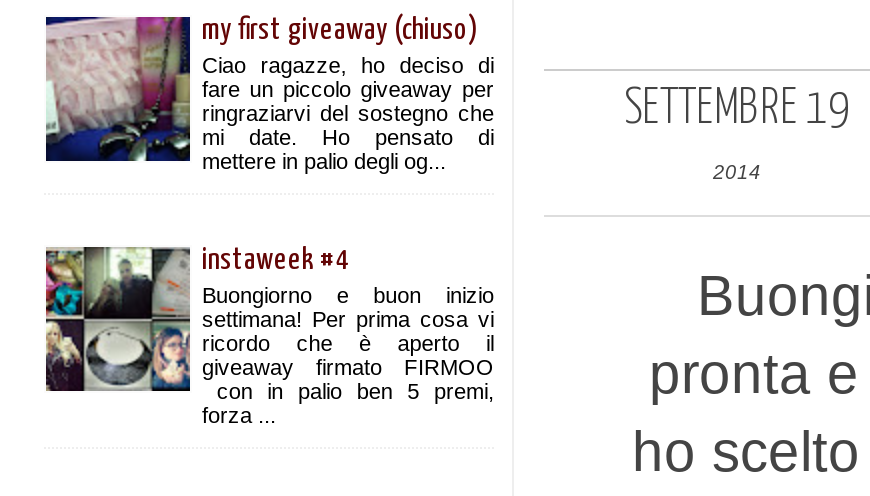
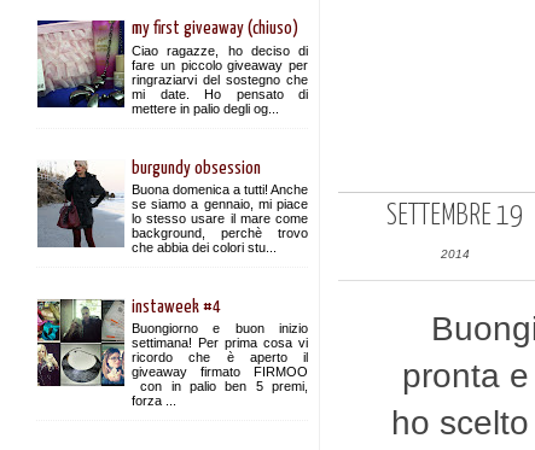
+ [image]
+ burgundy obsession
+ Buona domenica a tutti! Anche
+ se siamo a gennaio, mi piace
+ lo stesso usare il mare come
+ background, perchè trovo
+ che abbia dei colori stu...
